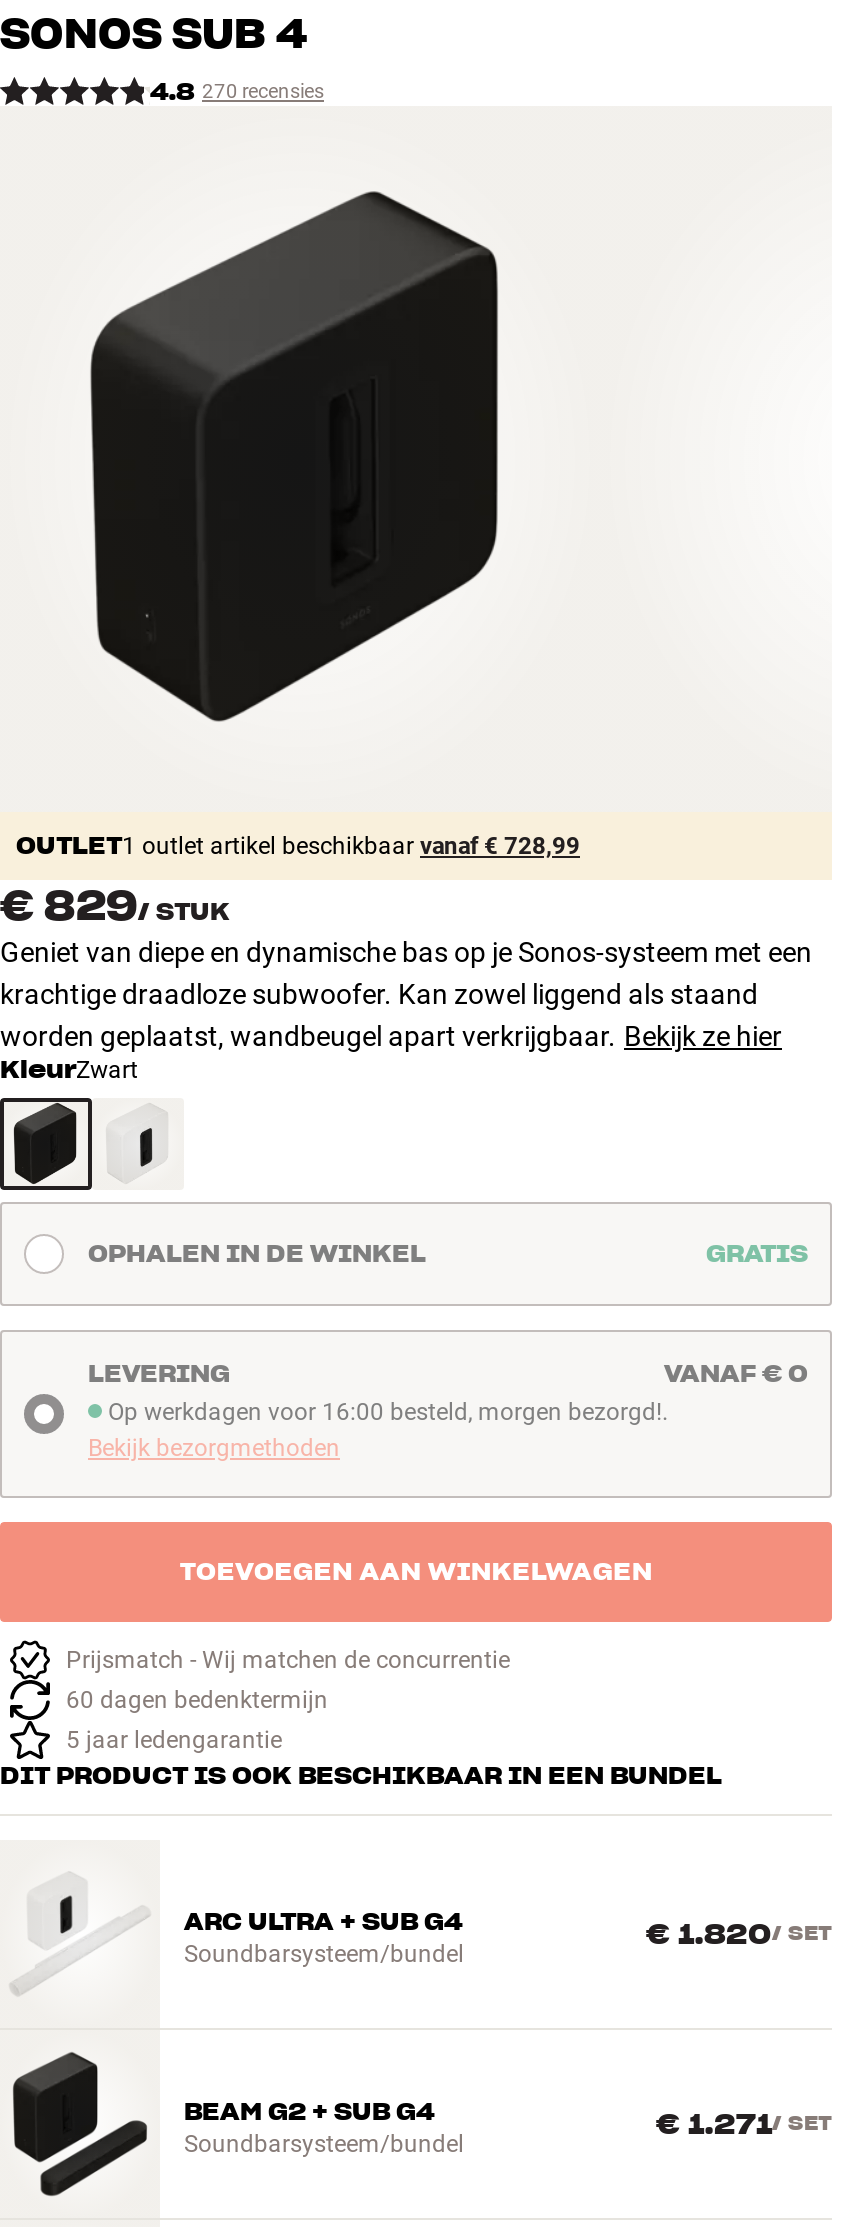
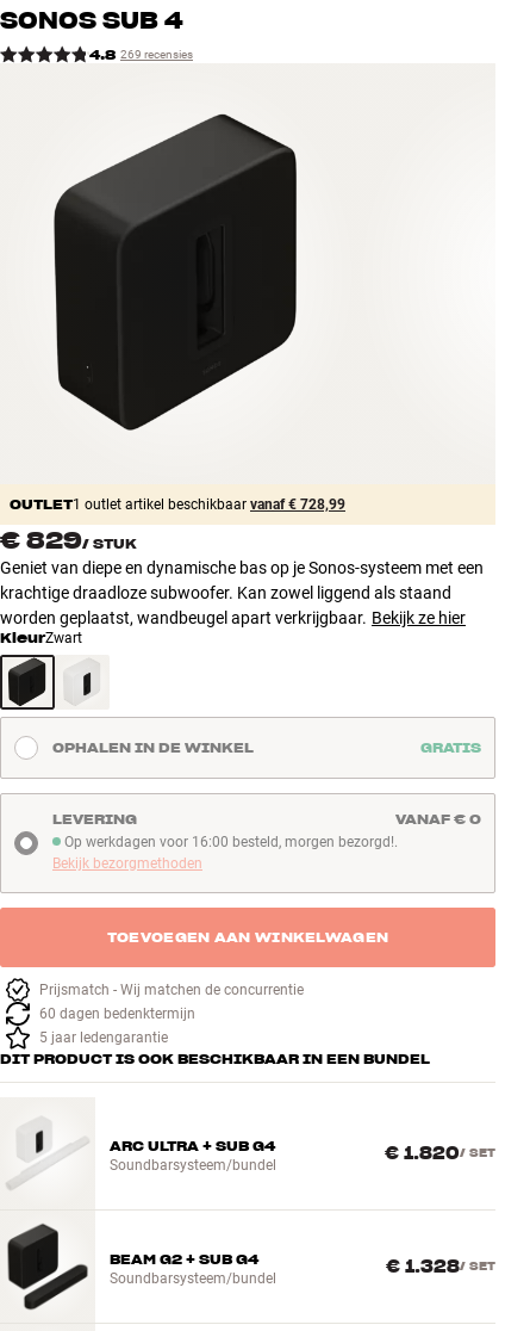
- 4.8 270 recensies
+ 4.8 269 recensies

- € 1.271/ SET
+ € 1.328/ SET
